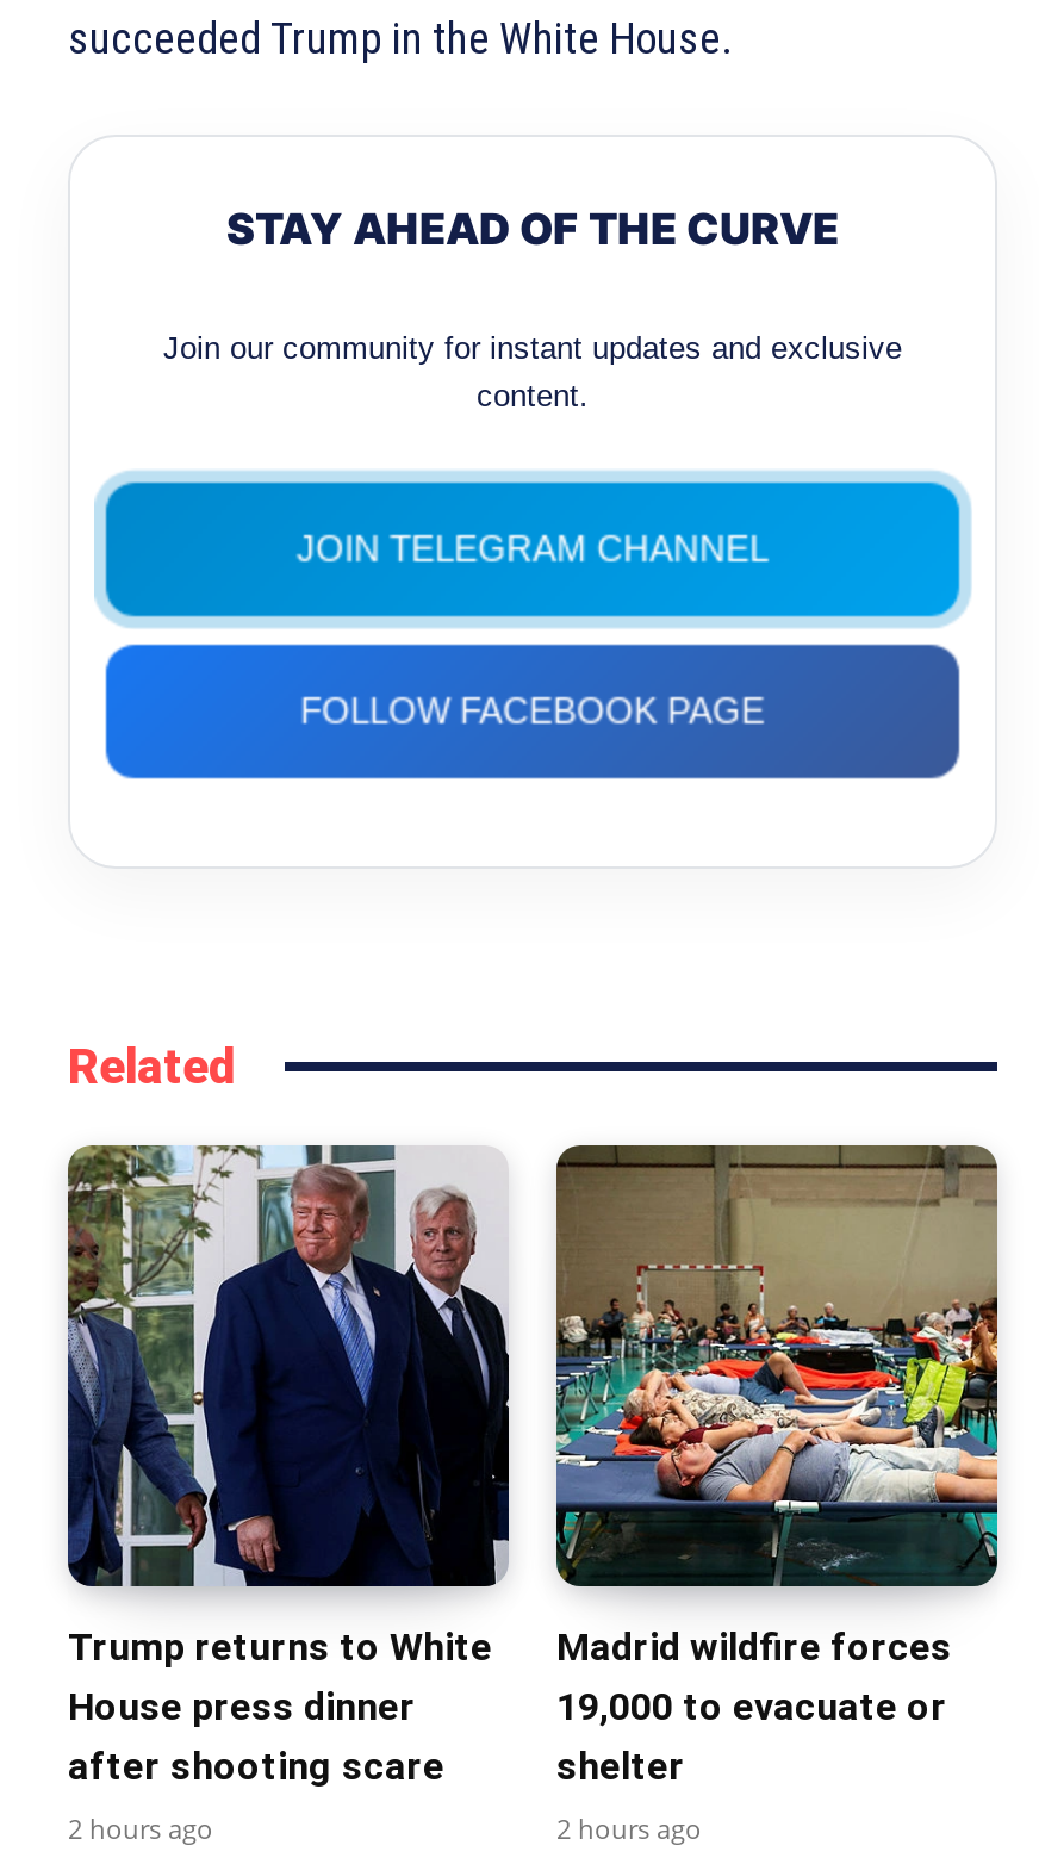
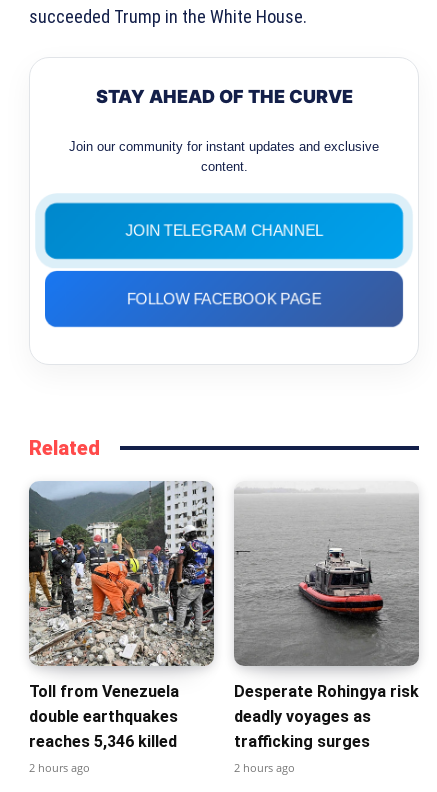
- [image]
- Trump returns to White
- House press dinner
- after shooting scare
+ [image]
+ Toll from Venezuela
+ double earthquakes
+ reaches 5,346 killed

- [image]
- Madrid wildfire forces
- 19,000 to evacuate or
- shelter
+ [image]
+ Desperate Rohingya risk
+ deadly voyages as
+ trafficking surges
